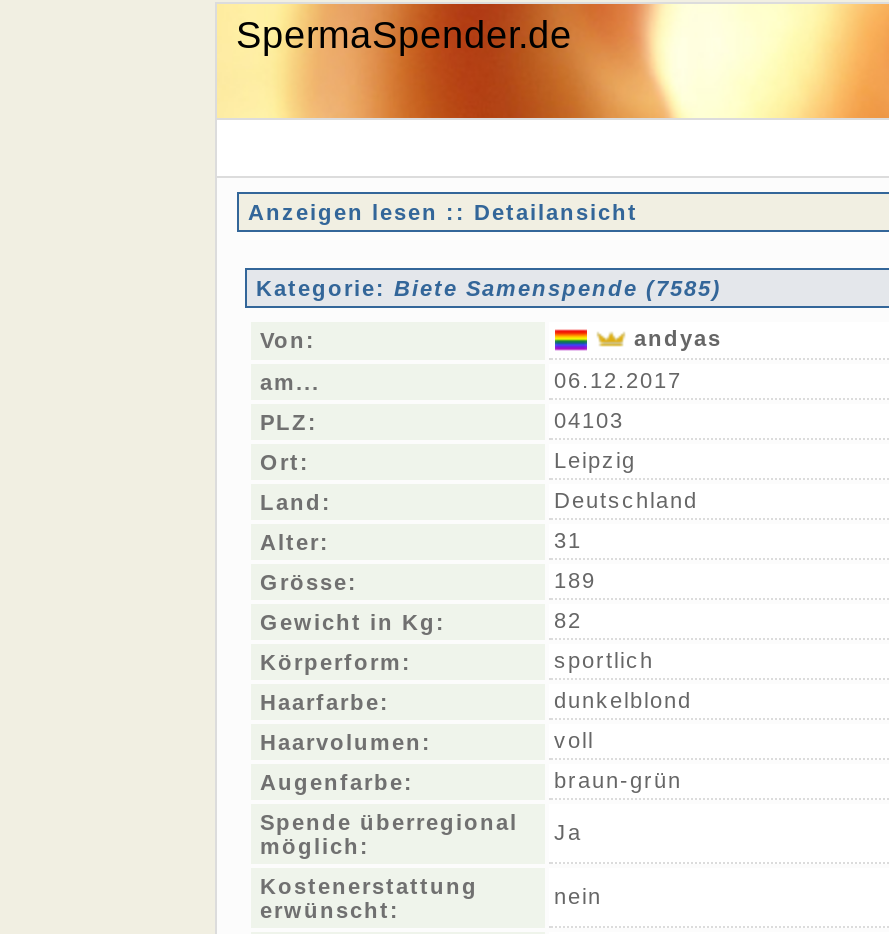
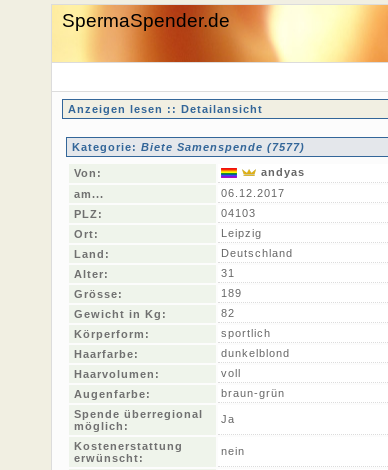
- Kategorie: Biete Samenspende (7585)
+ Kategorie: Biete Samenspende (7577)
